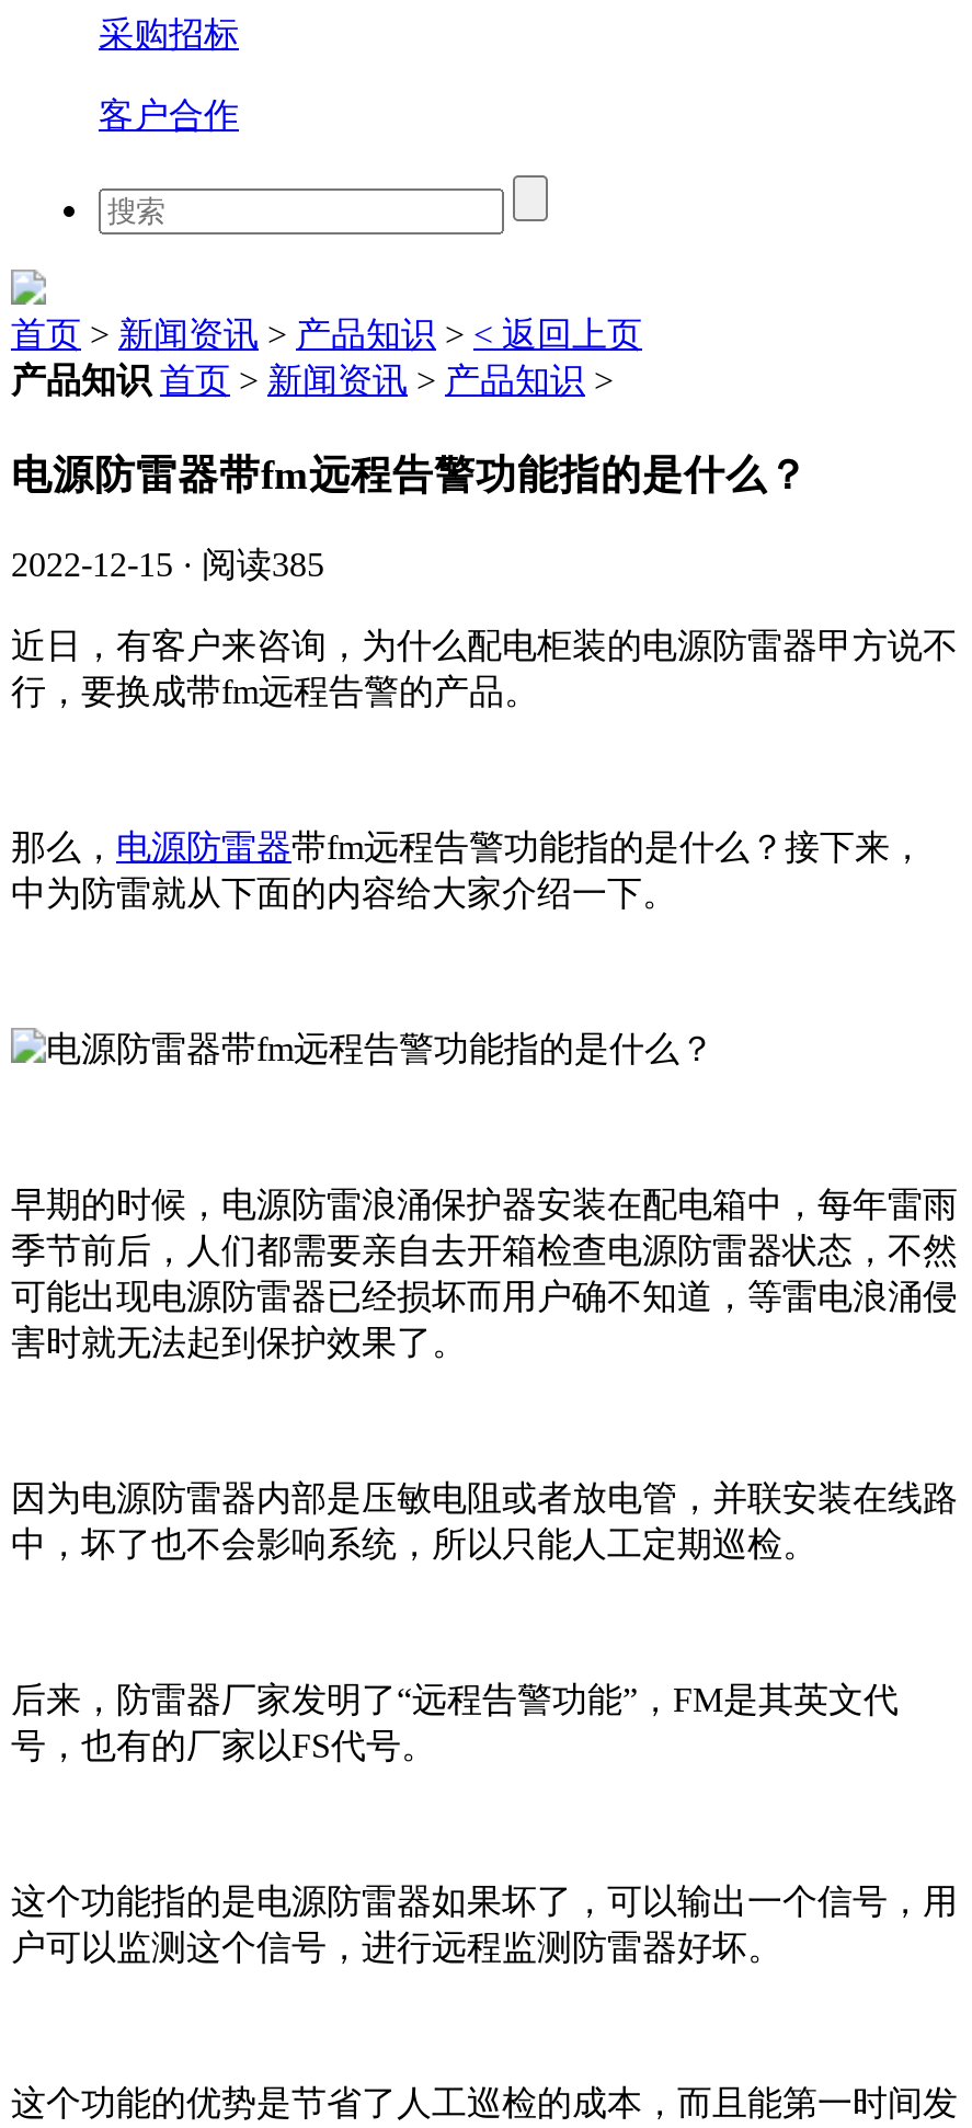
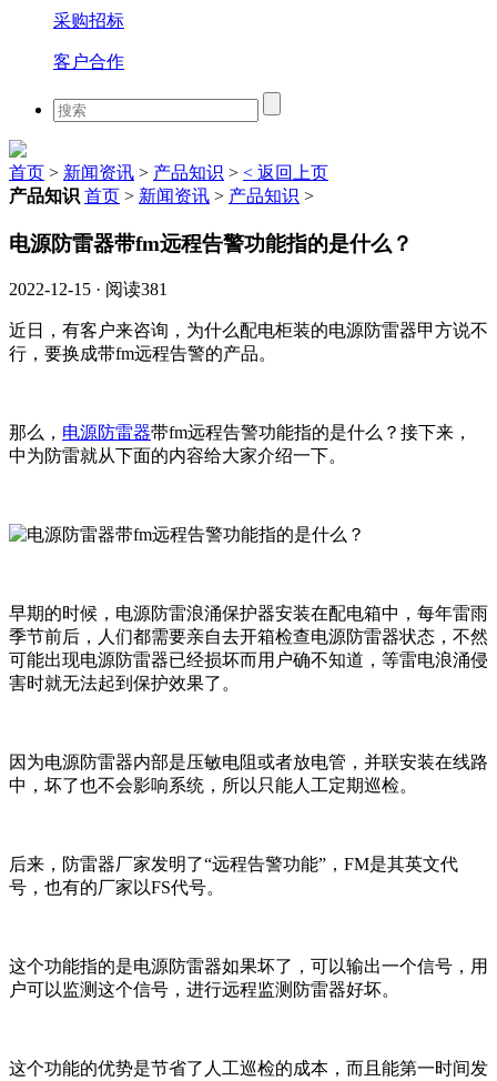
- 2022-12-15 · 阅读385
+ 2022-12-15 · 阅读381
